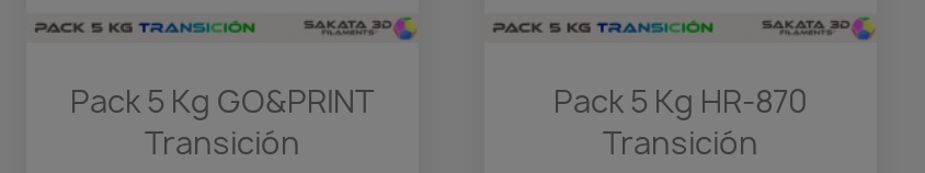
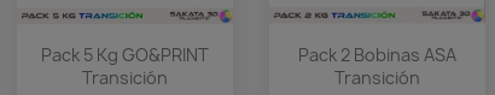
- Pack 5 Kg HR-870
+ Pack 2 Bobinas ASA
